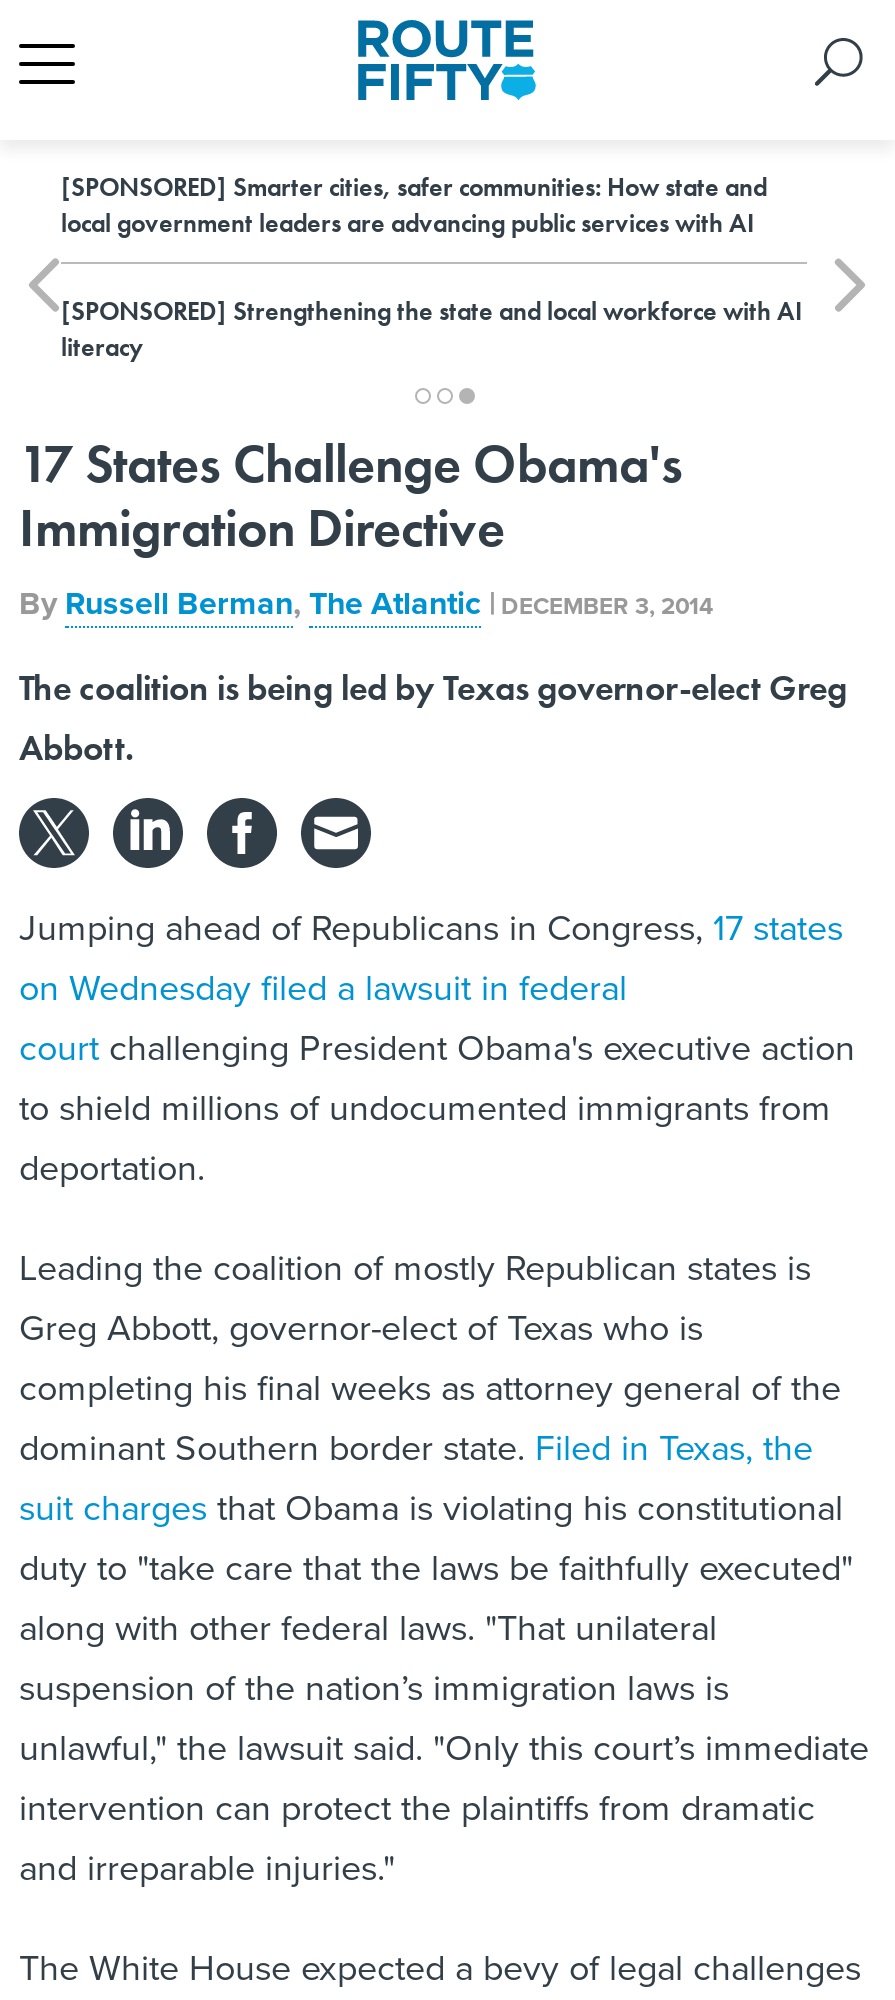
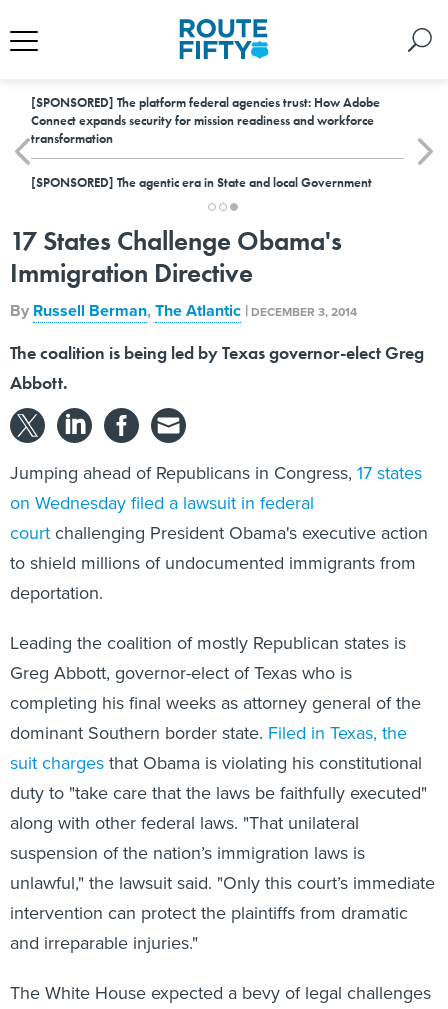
- [SPONSORED] Smarter cities, safer communities: How state and
- local government leaders are advancing public services with AI
+ [SPONSORED] The platform federal agencies trust: How Adobe
+ Connect expands security for mission readiness and workforce
+ transformation

- [SPONSORED] Strengthening the state and local workforce with AI
- literacy
+ [SPONSORED] The agentic era in State and local Government
